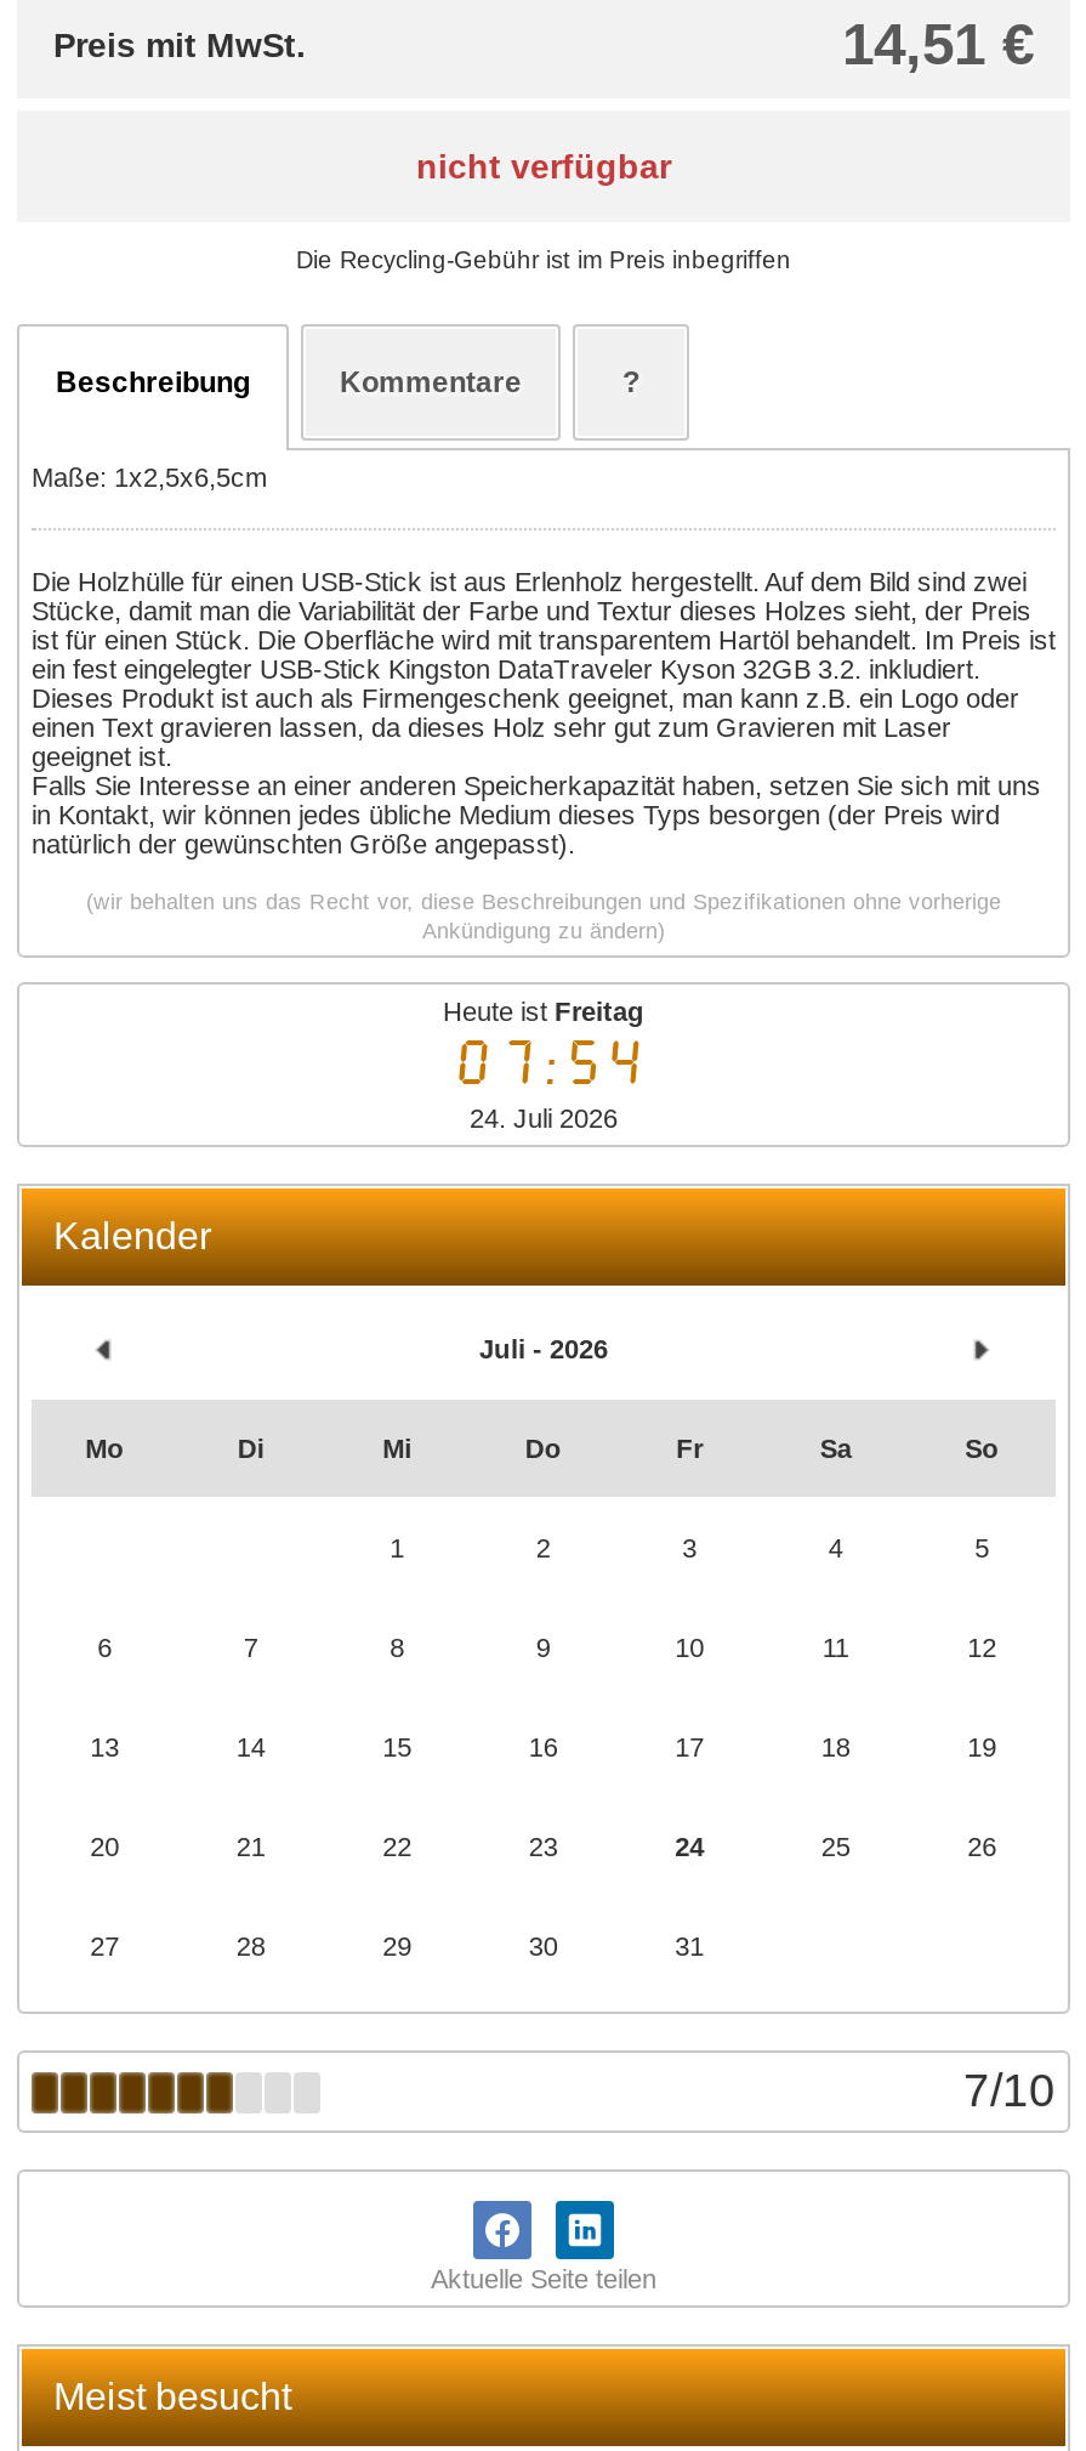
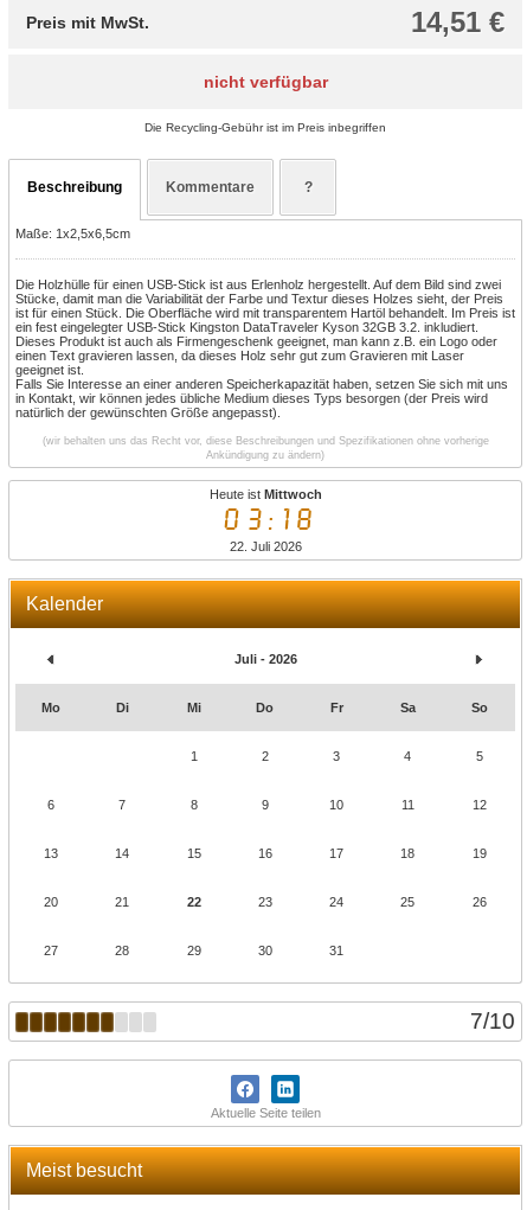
- Heute ist Freitag
+ Heute ist Mittwoch

- 07:54
+ 03:18

- 24. Juli 2026
+ 22. Juli 2026
